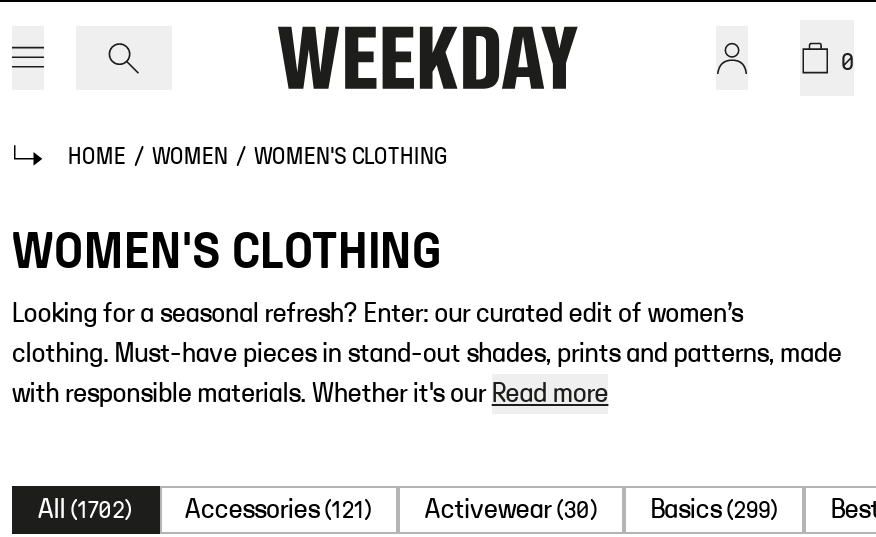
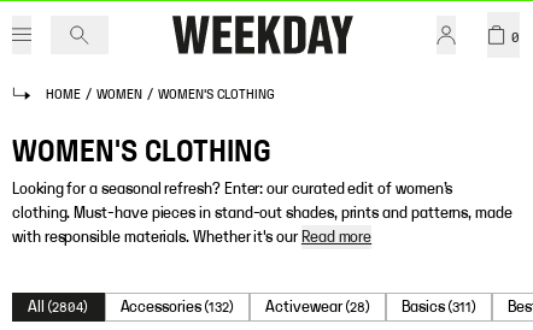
- All (1702)
+ All (2804)

- Accessories (121)
+ Accessories (132)

- Activewear (30)
+ Activewear (28)

- Basics (299)
+ Basics (311)
